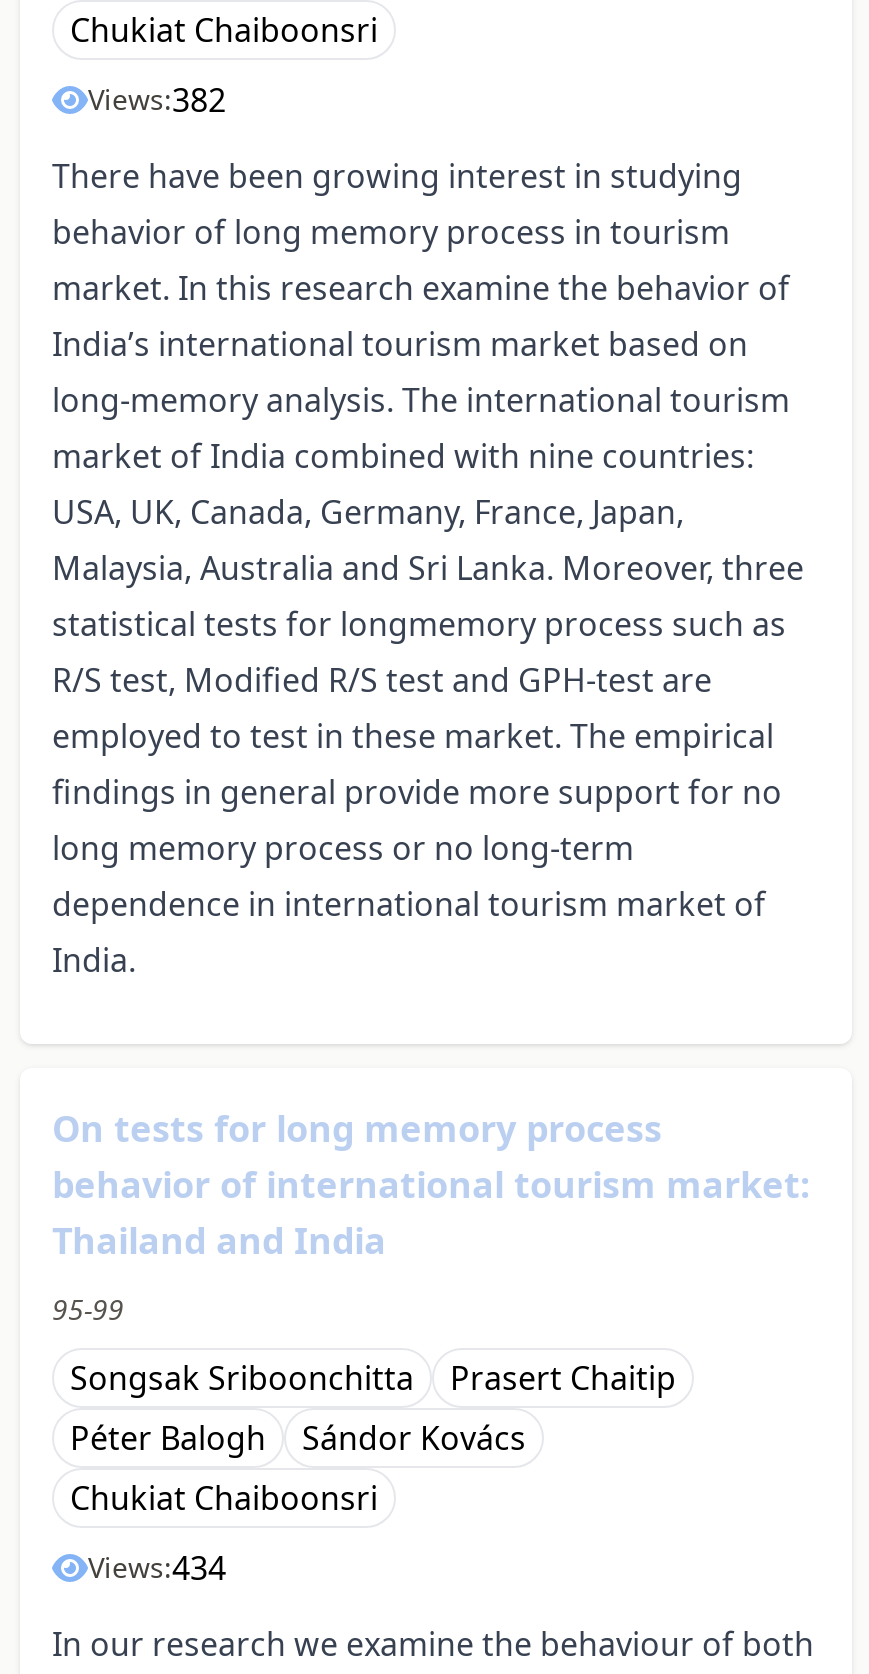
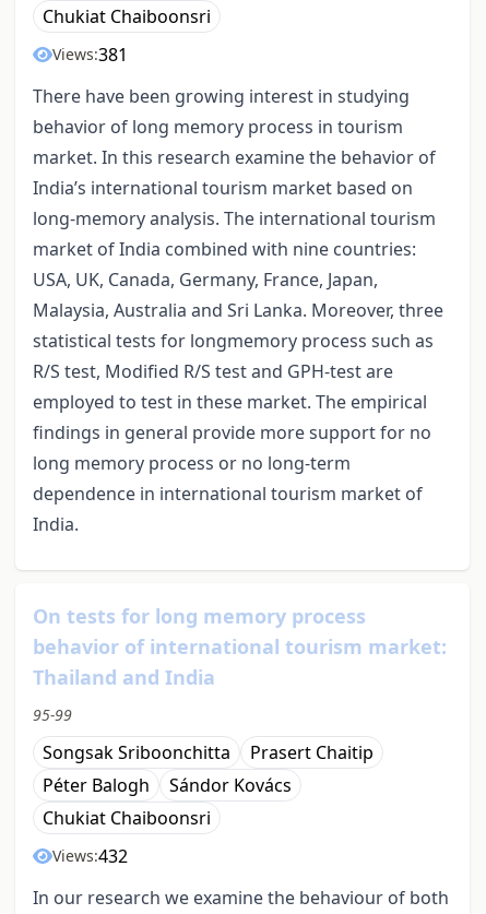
- Views:382
+ Views:381

- Views:434
+ Views:432
